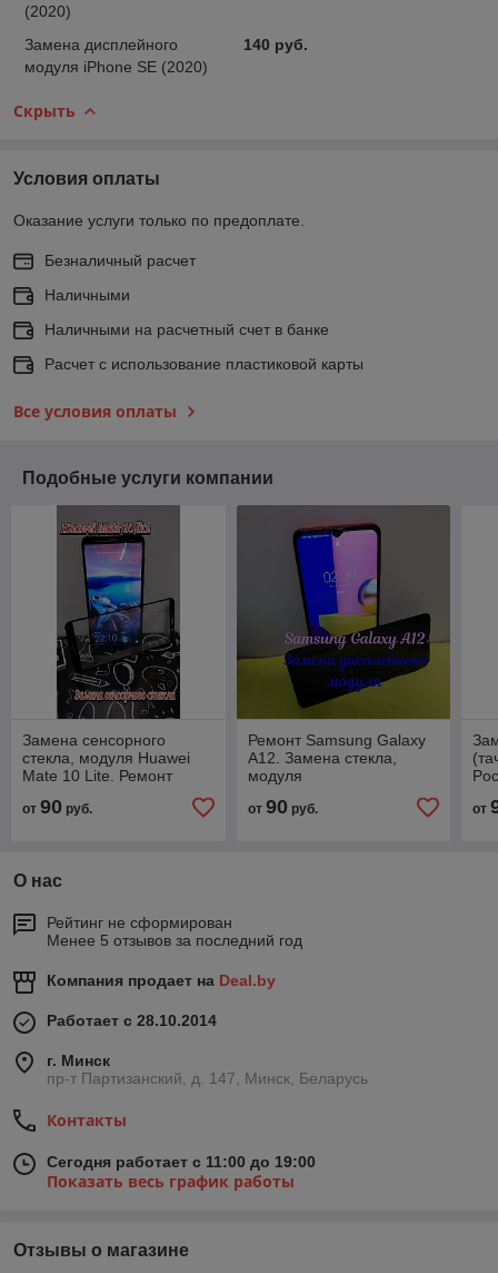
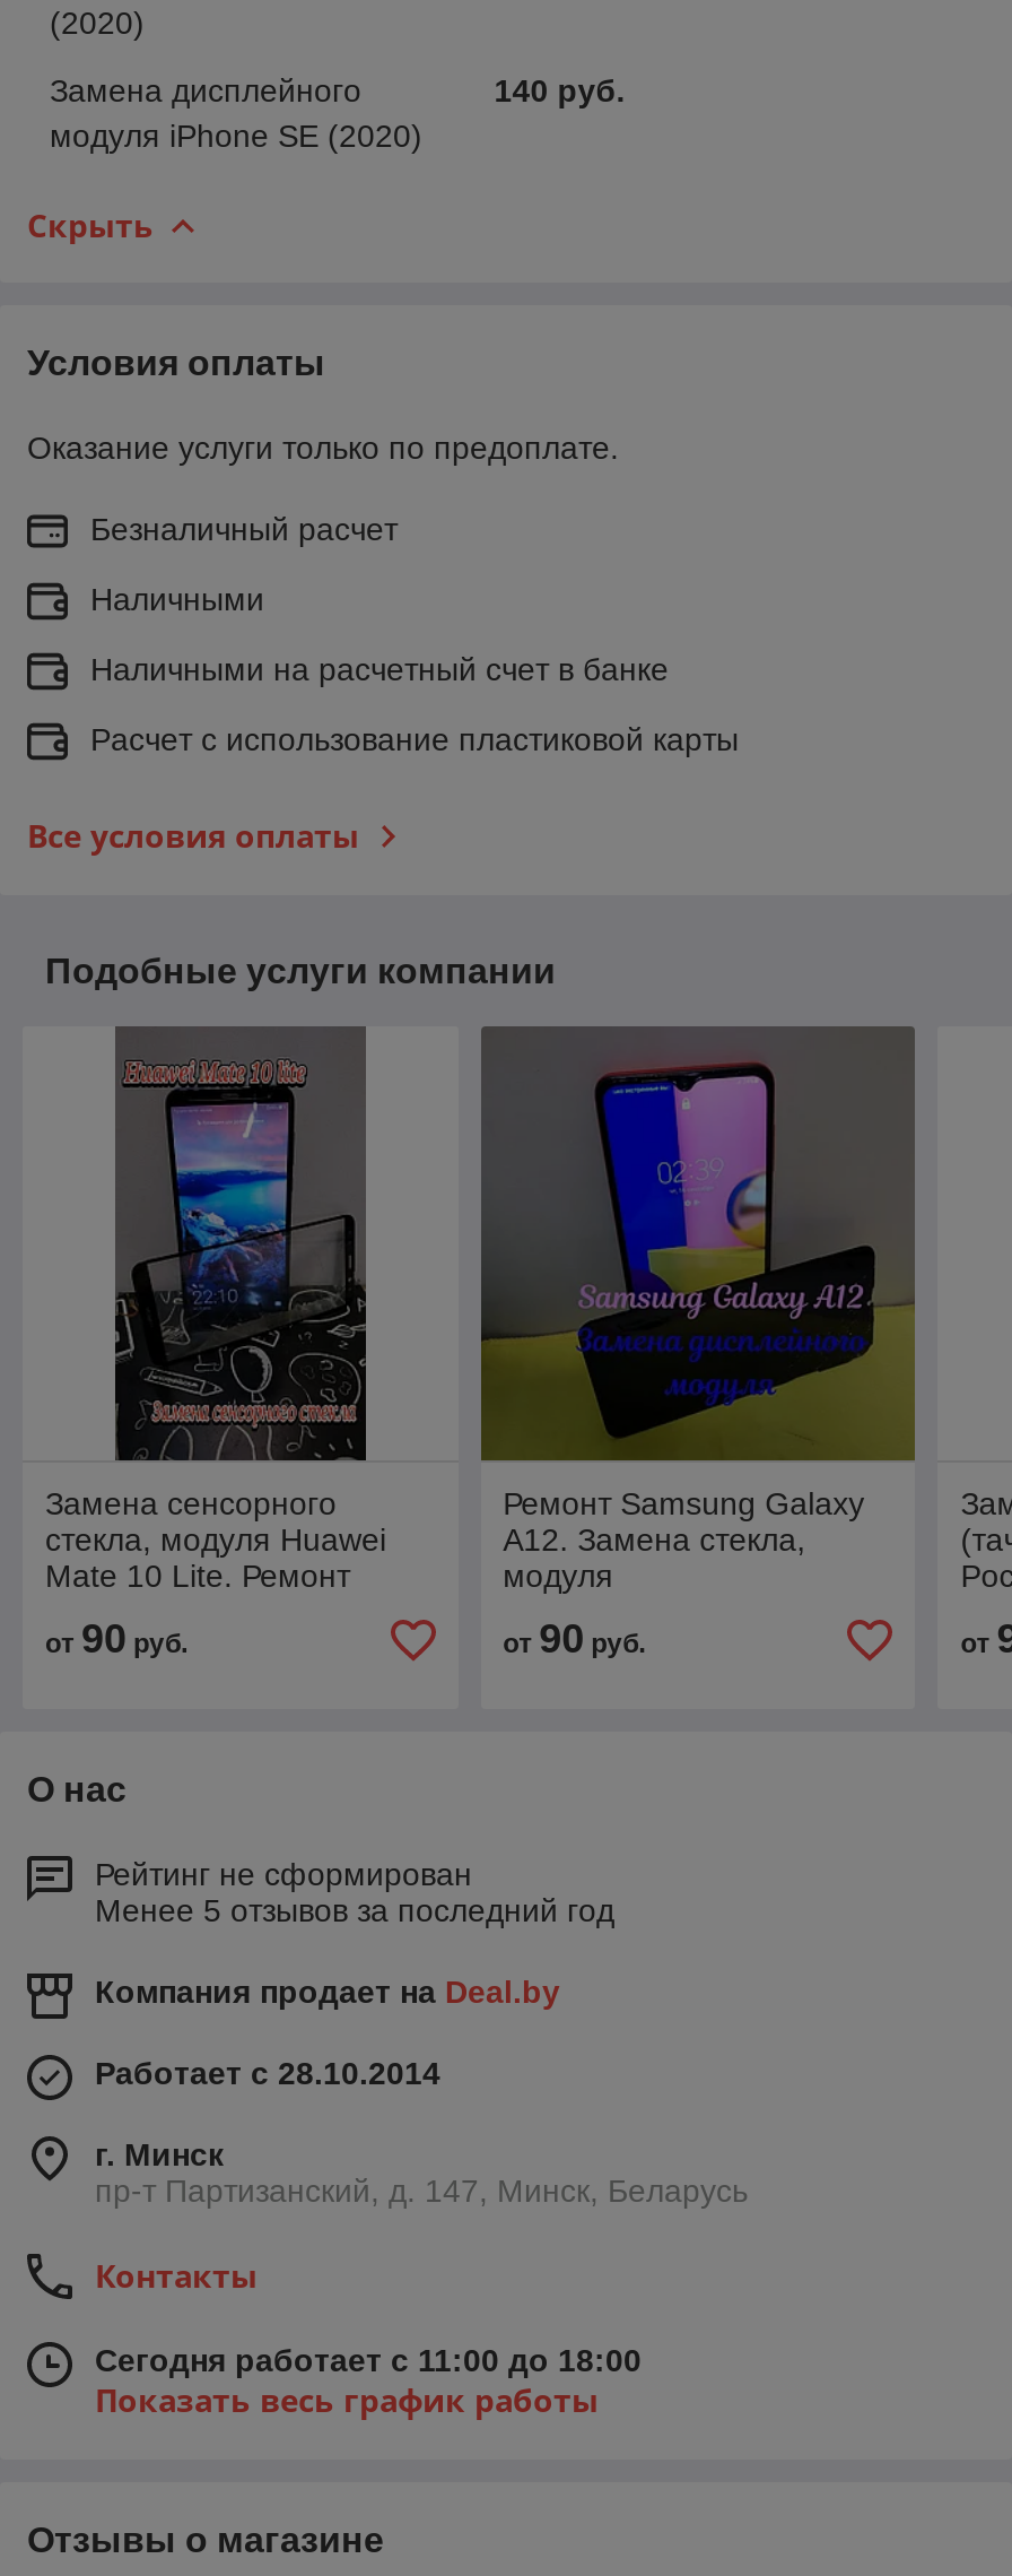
- Сегодня работает с 11:00 до 19:00
+ Сегодня работает с 11:00 до 18:00
